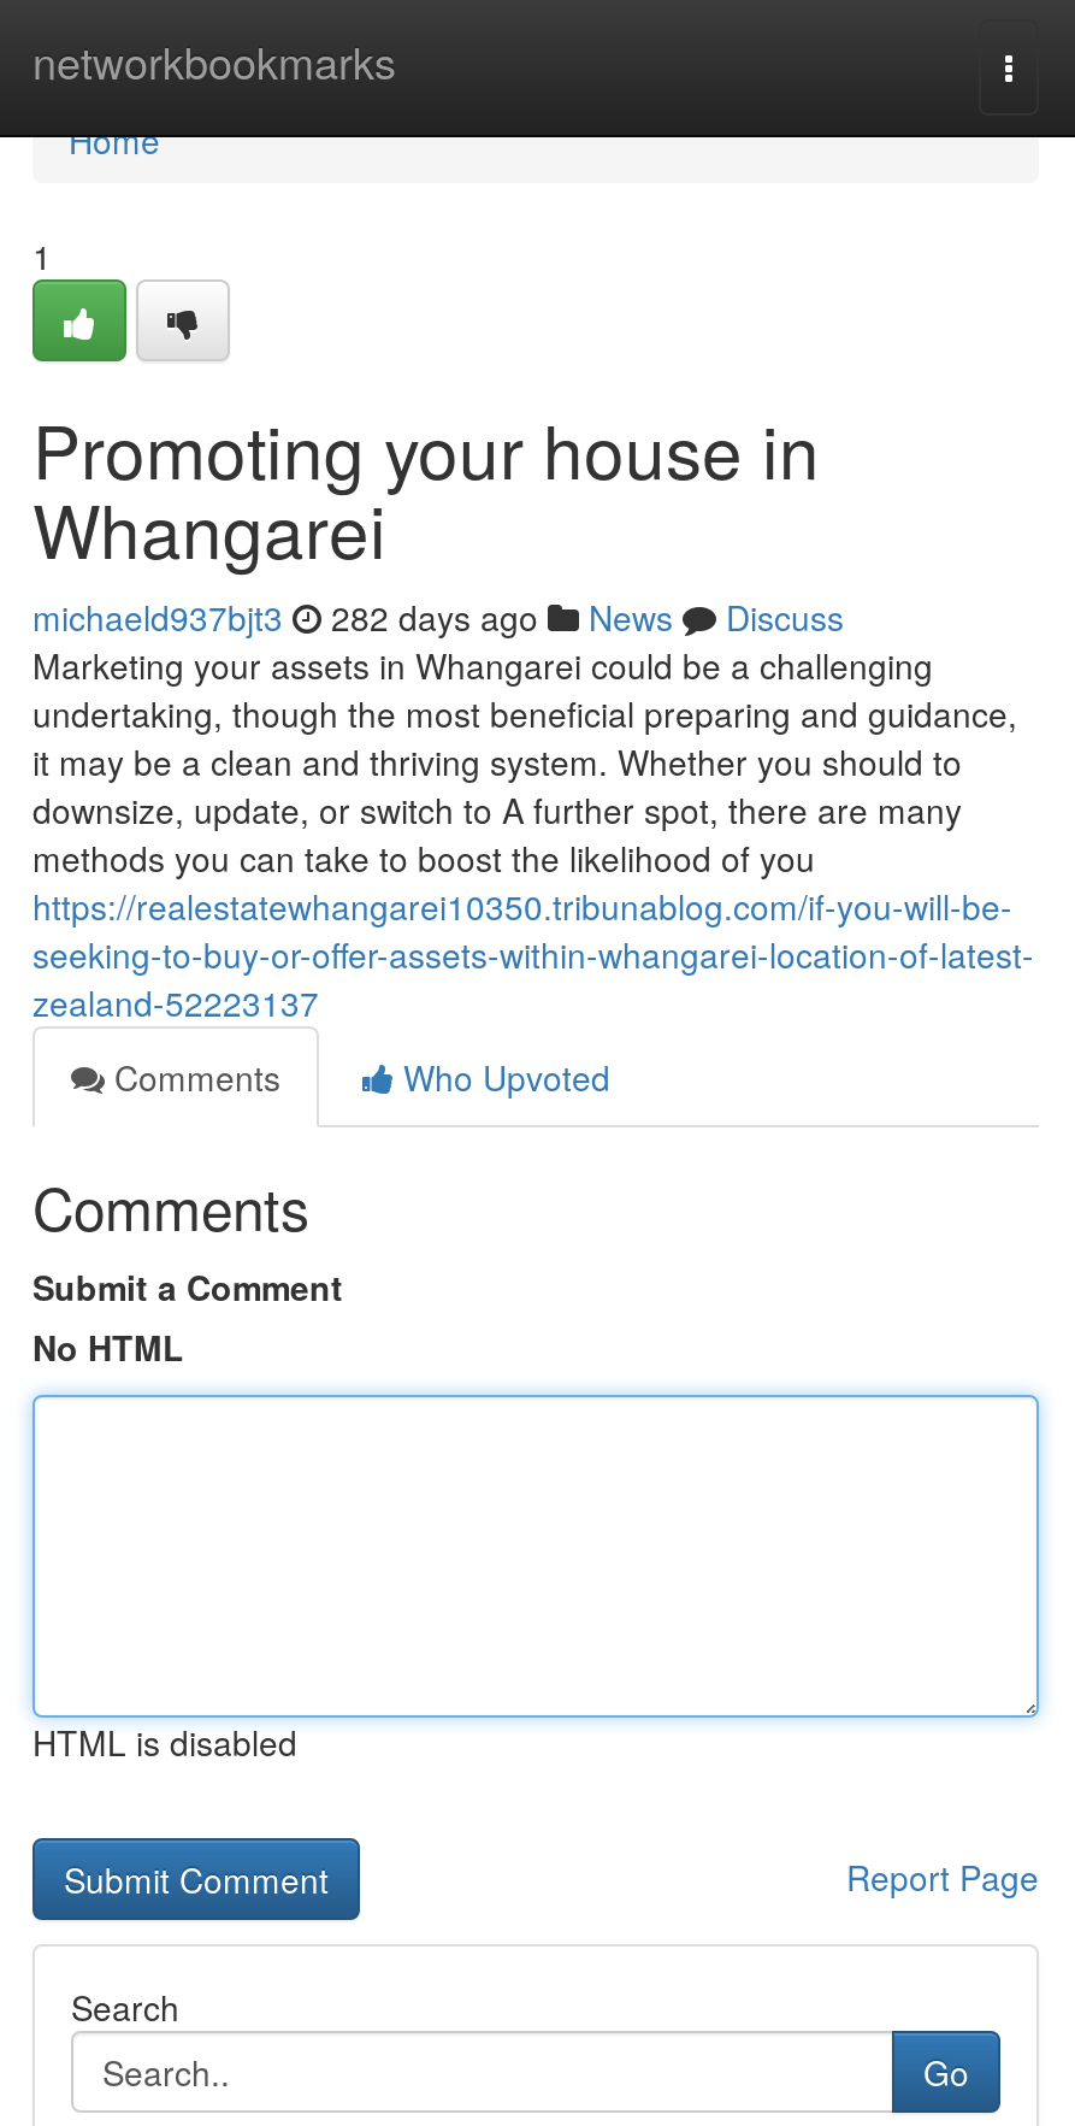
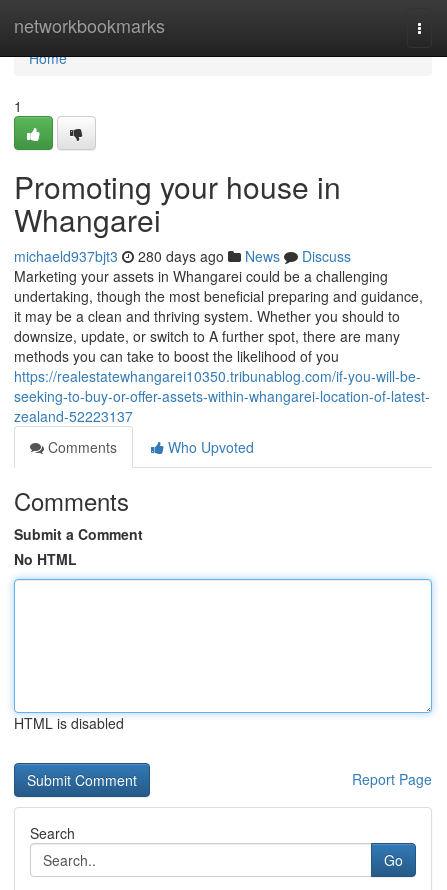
- michaeld937bjt3 282 days ago News Discuss
+ michaeld937bjt3 280 days ago News Discuss
